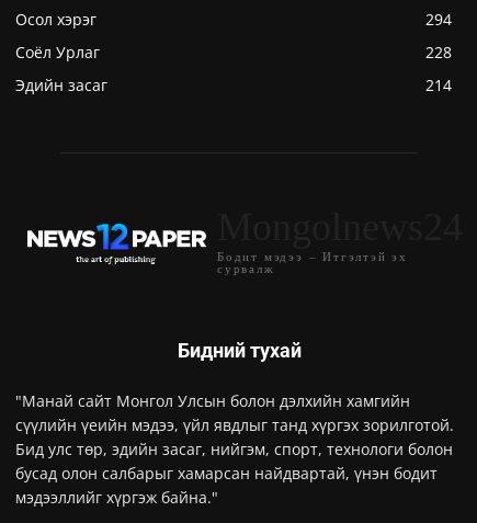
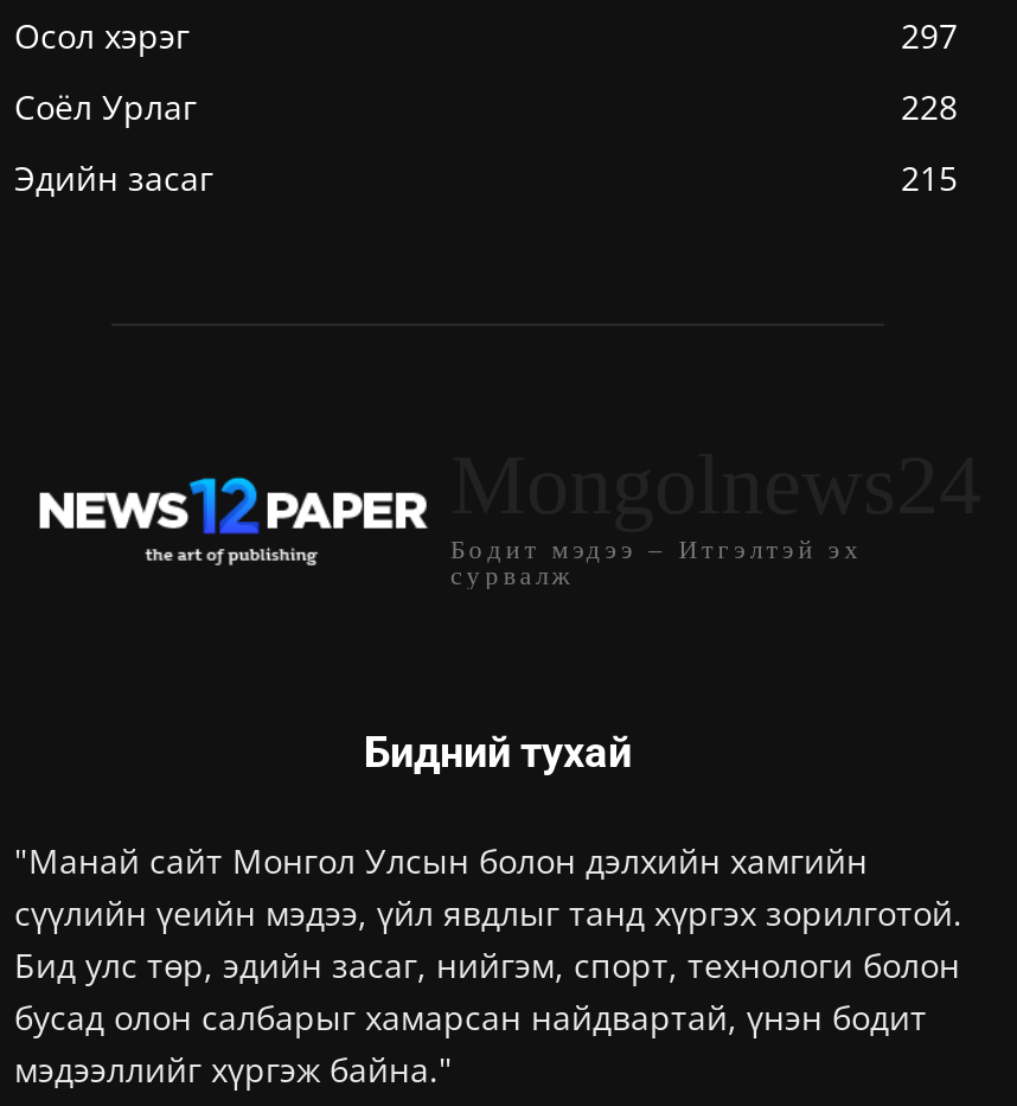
- 294
+ 297

- 214
+ 215
